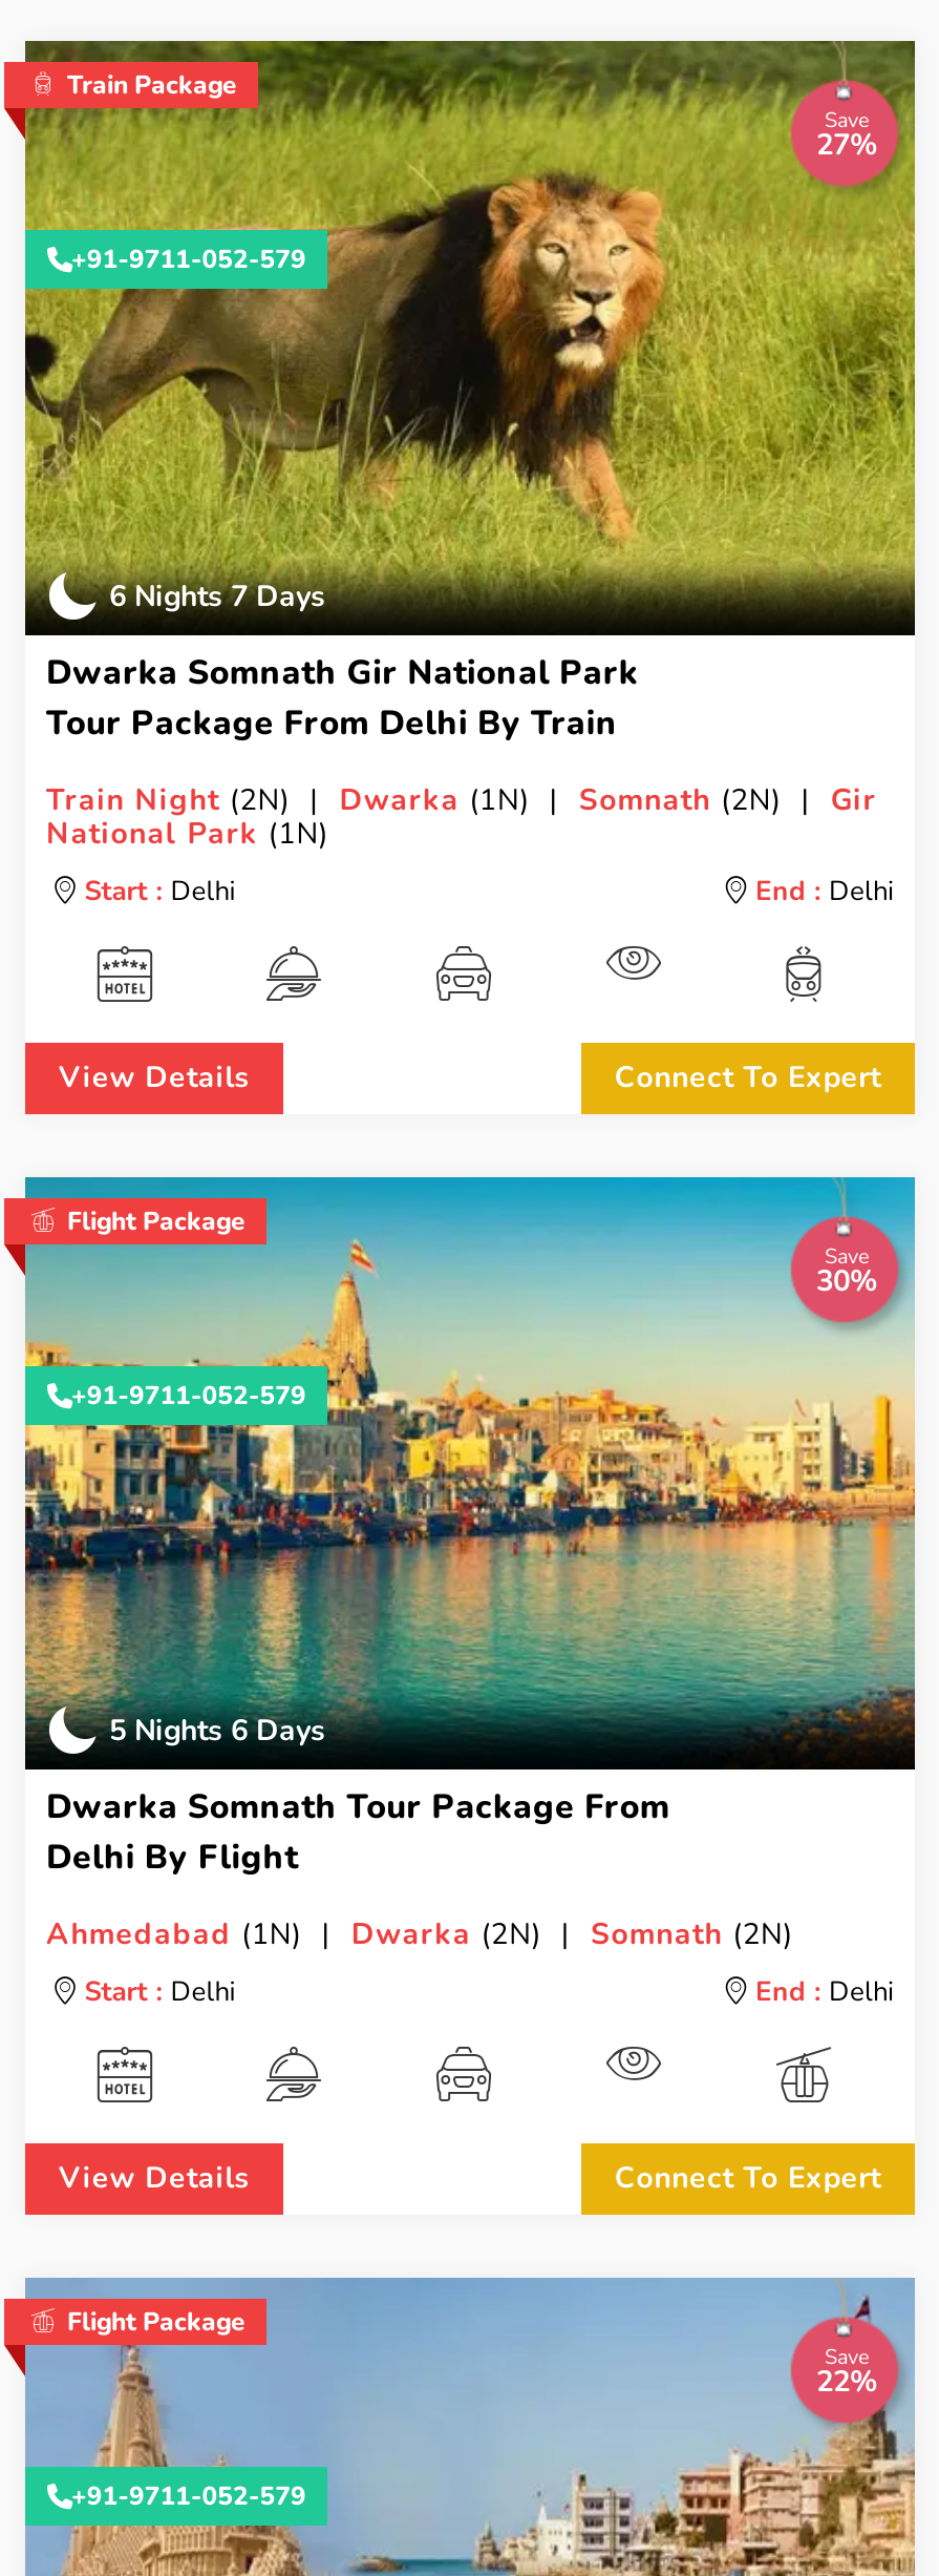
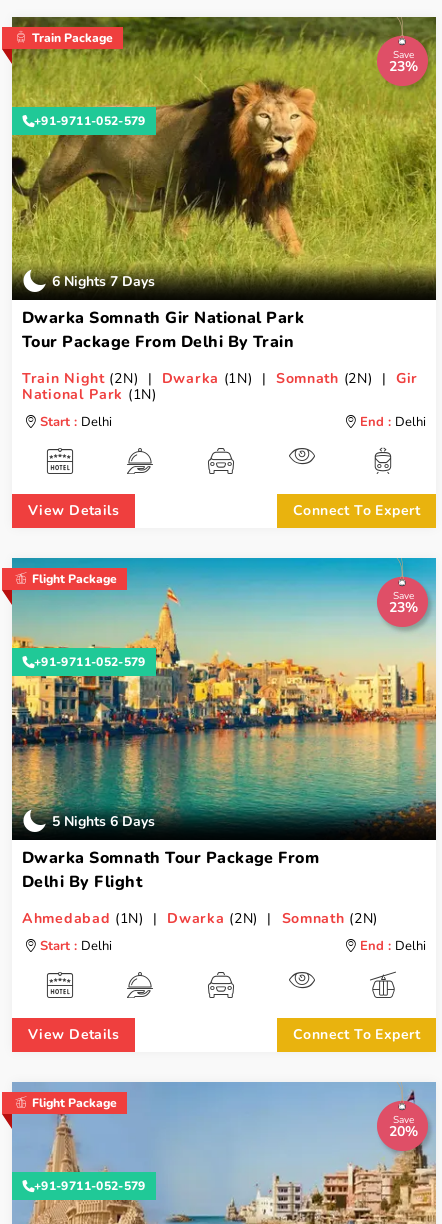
- 27%
+ 23%

- 30%
+ 23%

- 22%
+ 20%
